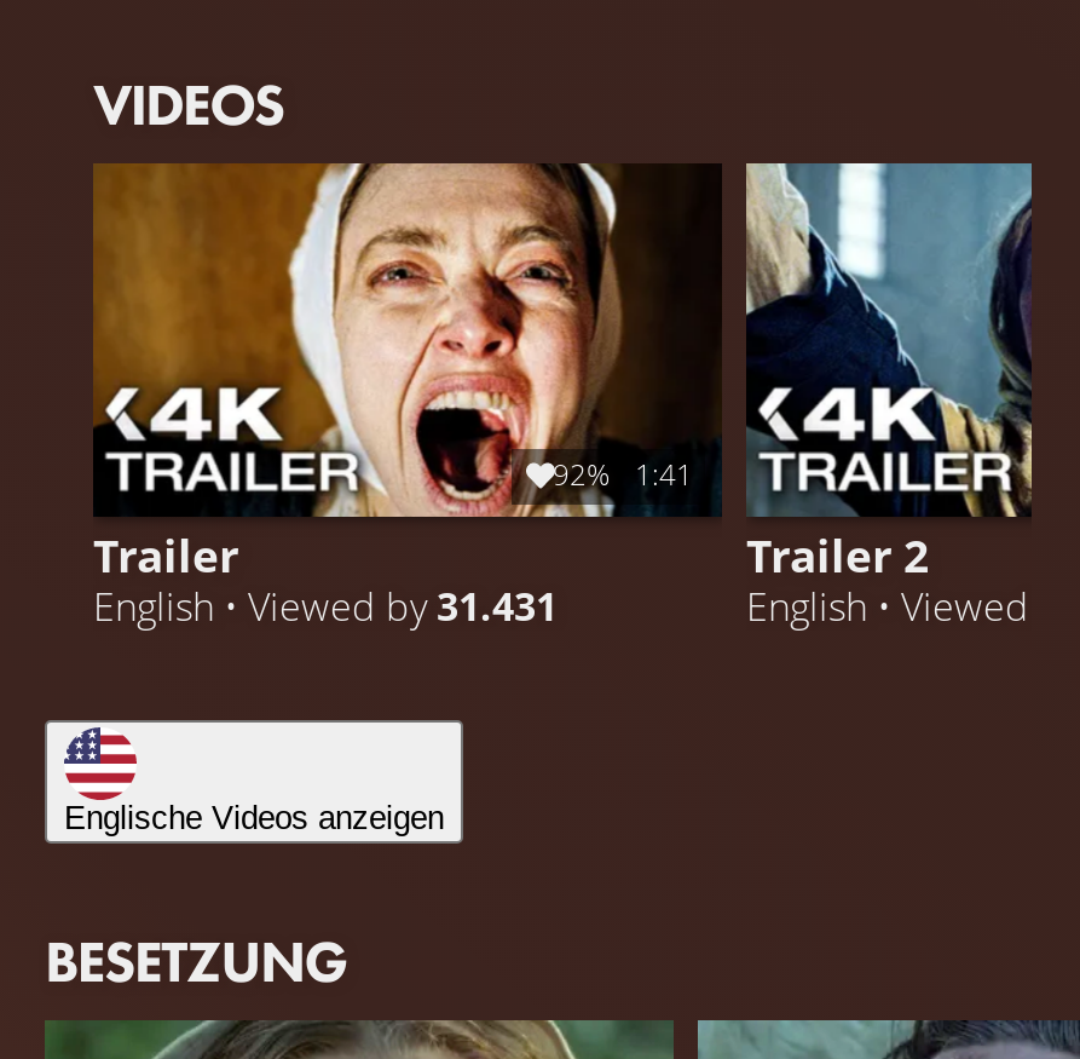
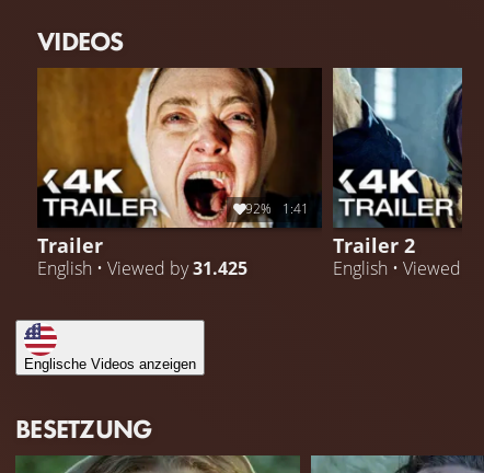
- English • Viewed by 31.431
+ English • Viewed by 31.425
